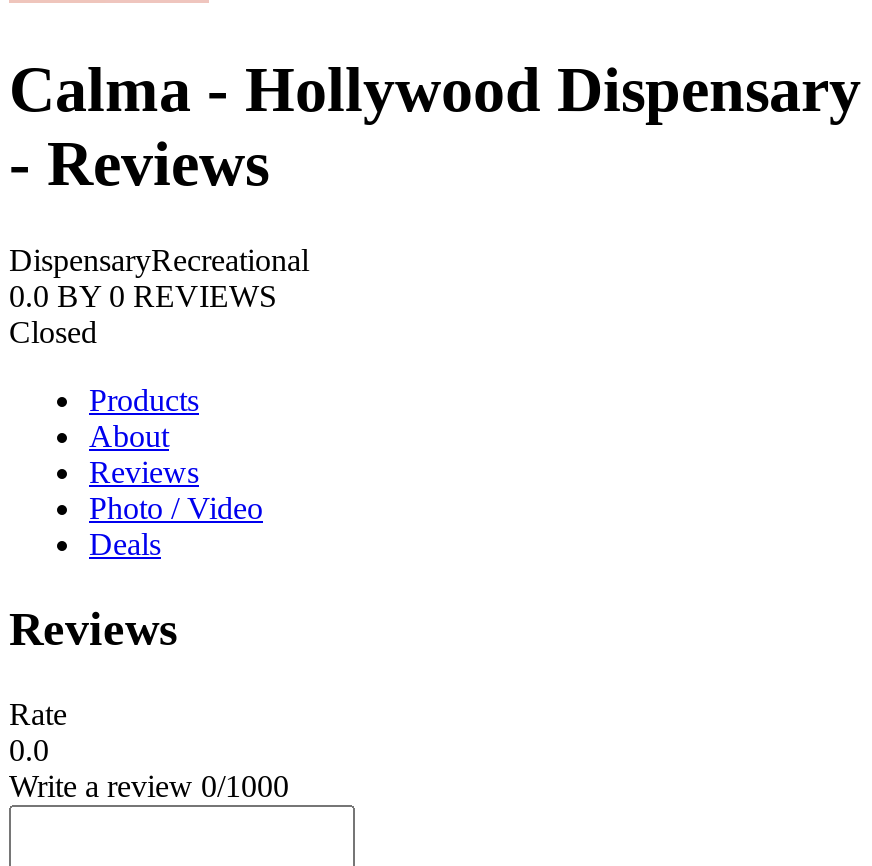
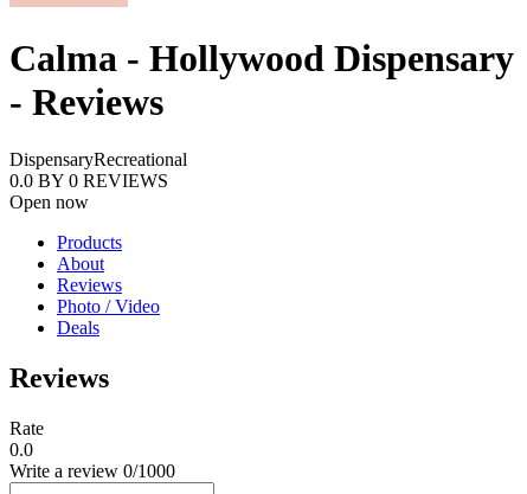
- Closed
+ Open now
